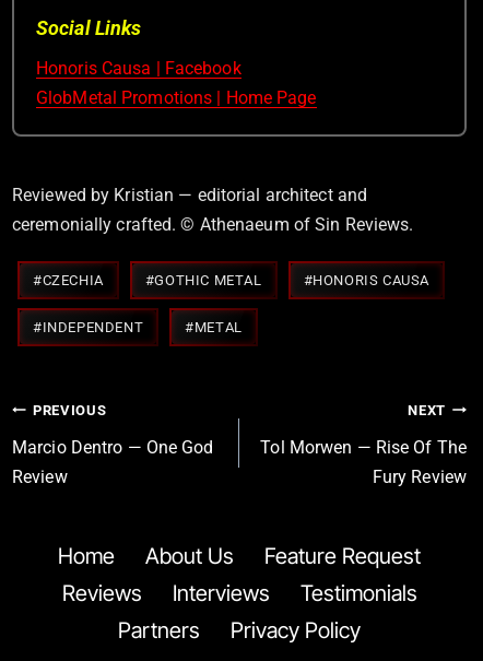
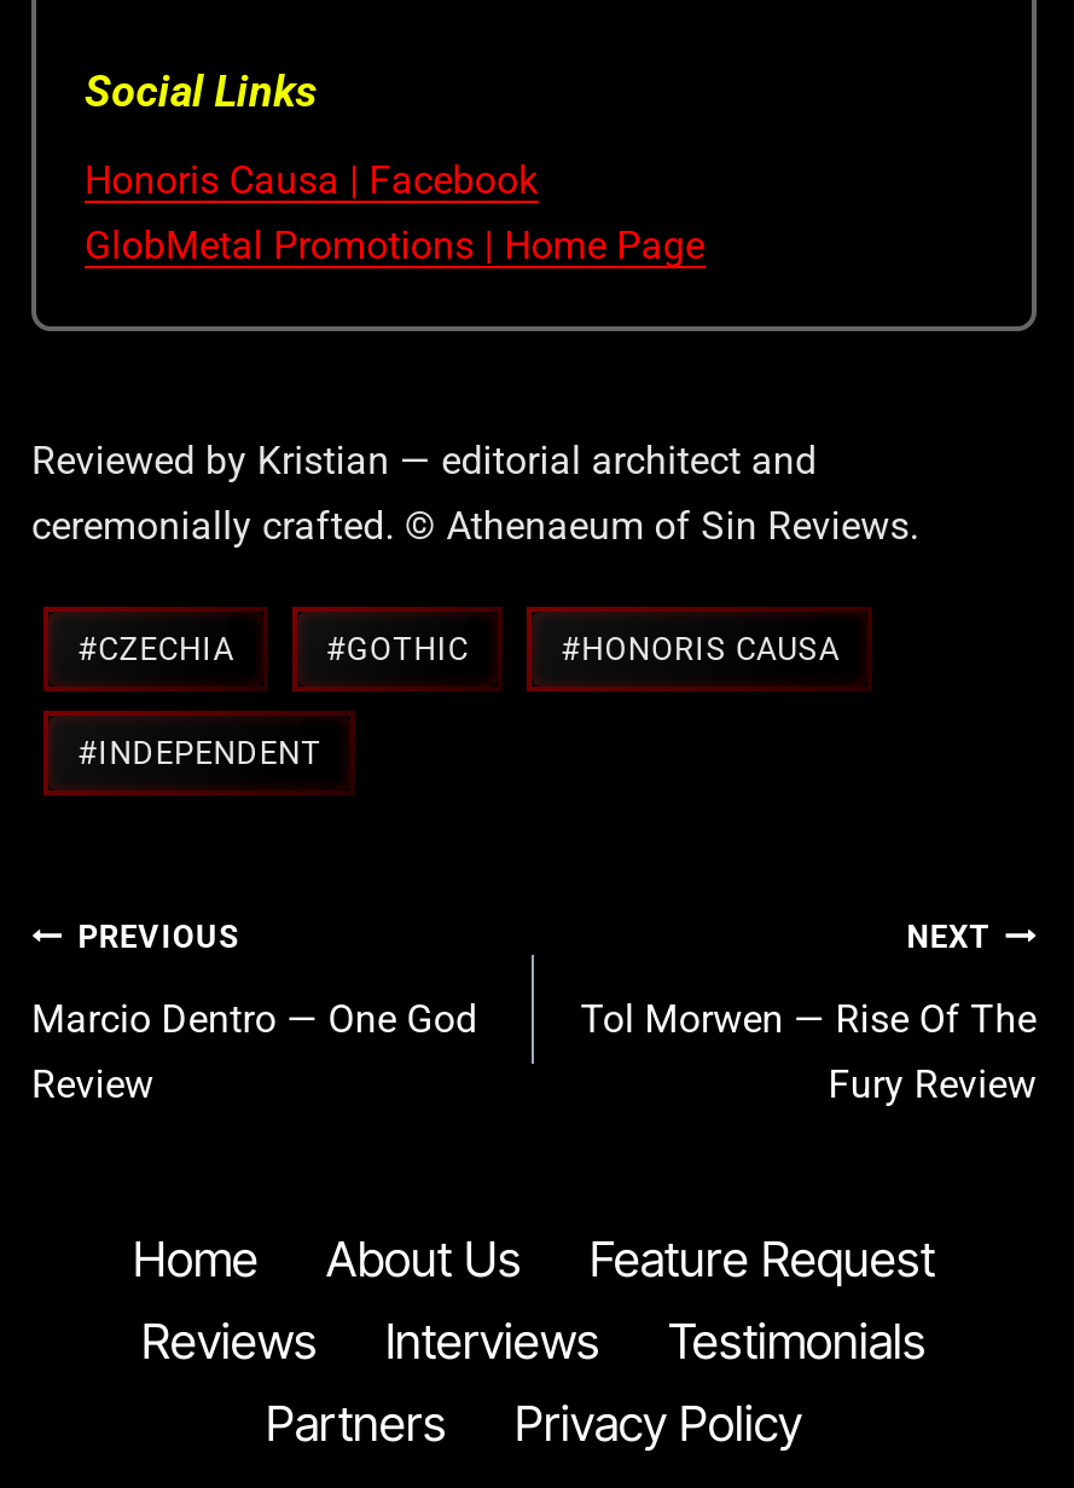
- #GOTHIC METAL
+ #GOTHIC

- #METAL
